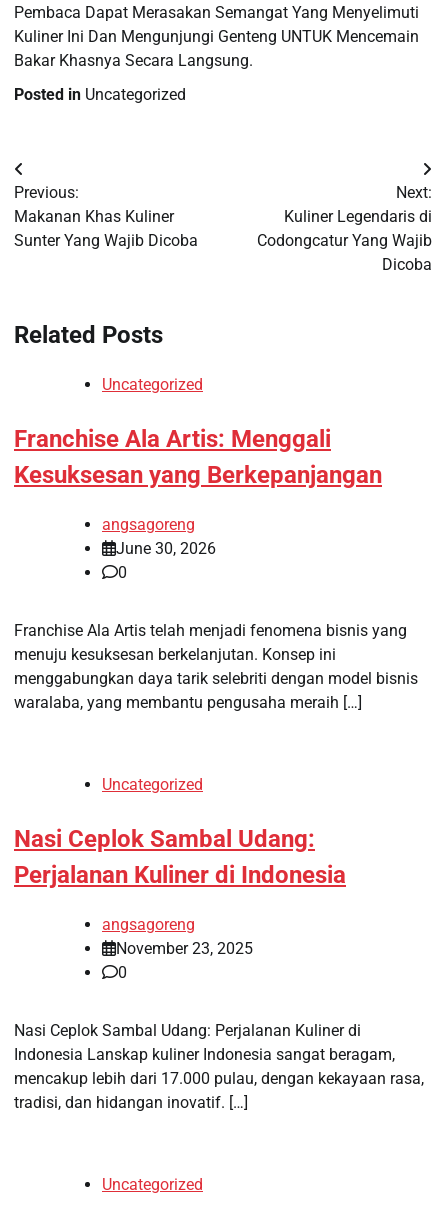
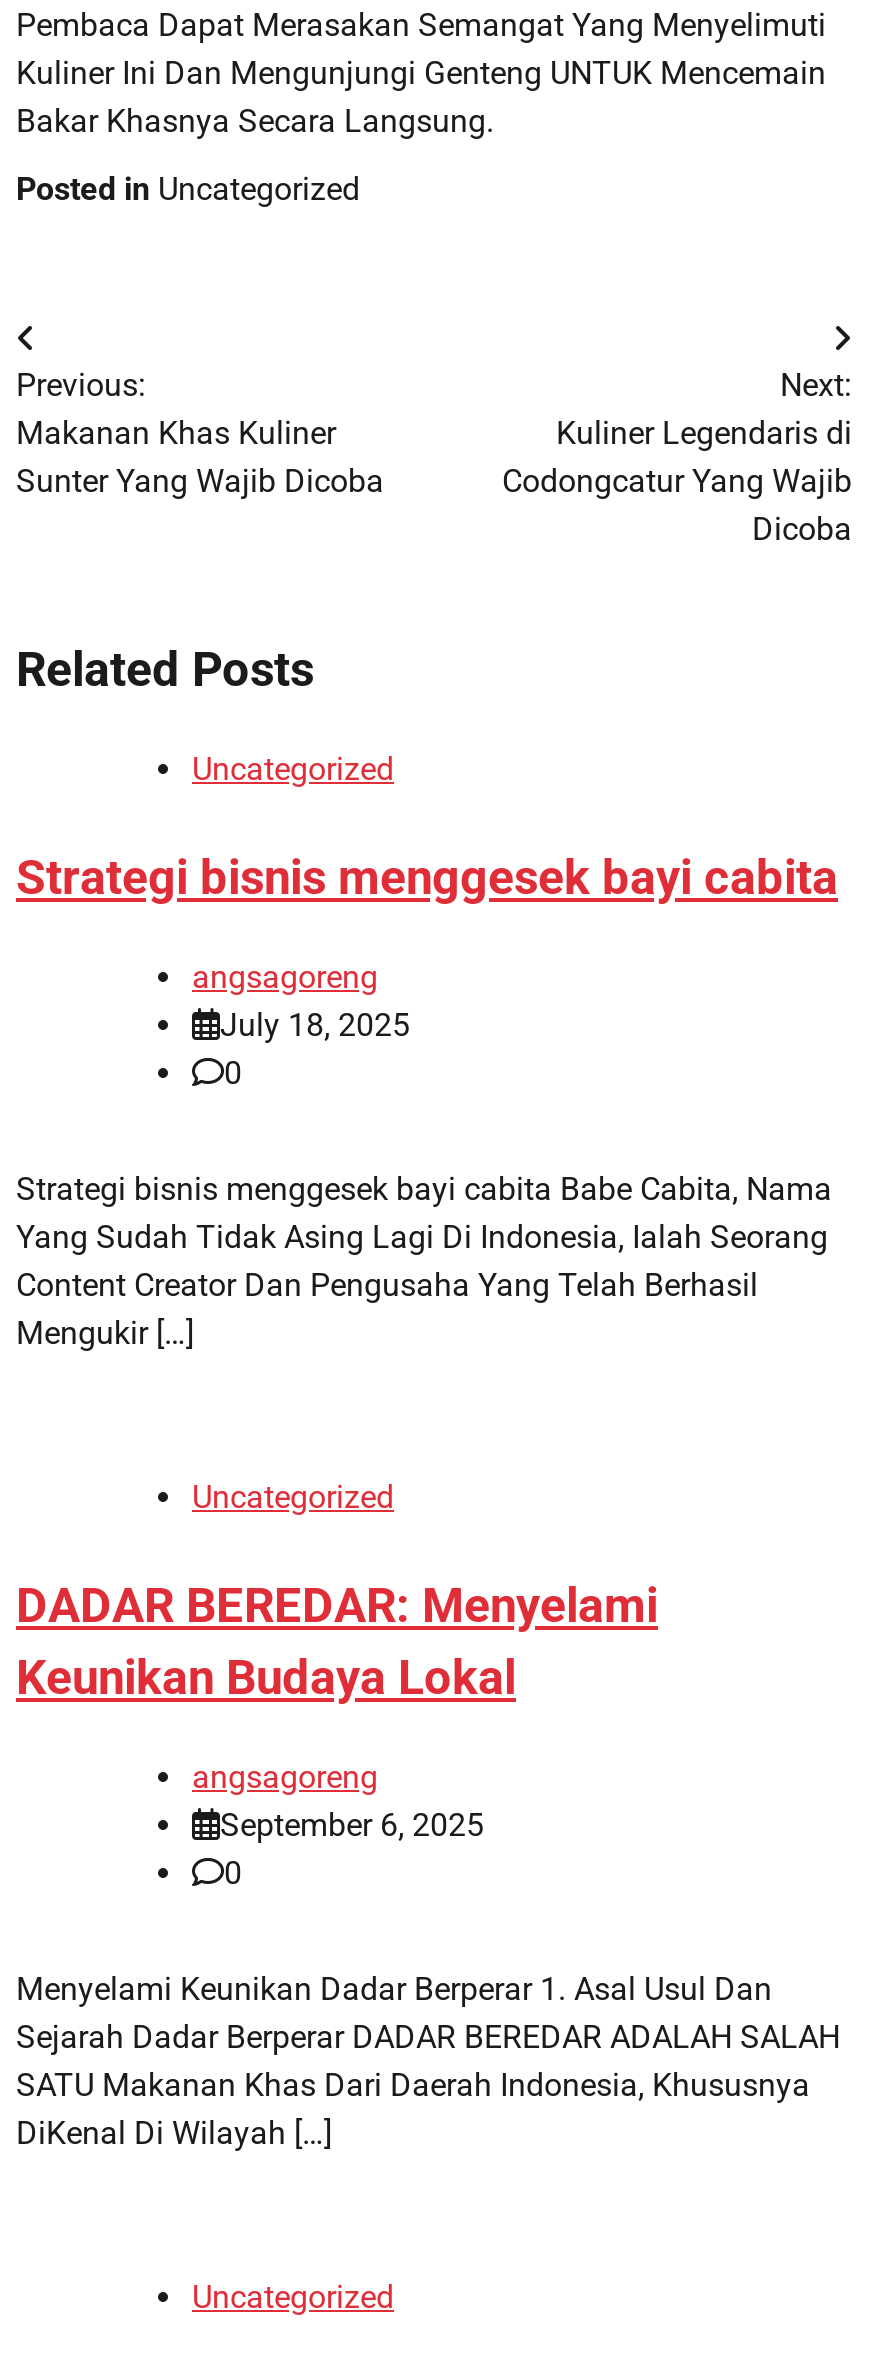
- Franchise Ala Artis: Menggali
- Kesuksesan yang Berkepanjangan
+ Strategi bisnis menggesek bayi cabita

- June 30, 2026
+ July 18, 2025

- Franchise Ala Artis telah menjadi fenomena bisnis yang
- menuju kesuksesan berkelanjutan. Konsep ini
- menggabungkan daya tarik selebriti dengan model bisnis
- waralaba, yang membantu pengusaha meraih […]
+ Strategi bisnis menggesek bayi cabita Babe Cabita, Nama
+ Yang Sudah Tidak Asing Lagi Di Indonesia, Ialah Seorang
+ Content Creator Dan Pengusaha Yang Telah Berhasil
+ Mengukir […]

- Nasi Ceplok Sambal Udang:
- Perjalanan Kuliner di Indonesia
+ DADAR BEREDAR: Menyelami
+ Keunikan Budaya Lokal

- November 23, 2025
+ September 6, 2025

- Nasi Ceplok Sambal Udang: Perjalanan Kuliner di
- Indonesia Lanskap kuliner Indonesia sangat beragam,
- mencakup lebih dari 17.000 pulau, dengan kekayaan rasa,
- tradisi, dan hidangan inovatif. […]
+ Menyelami Keunikan Dadar Berperar 1. Asal Usul Dan
+ Sejarah Dadar Berperar DADAR BEREDAR ADALAH SALAH
+ SATU Makanan Khas Dari Daerah Indonesia, Khususnya
+ DiKenal Di Wilayah […]
